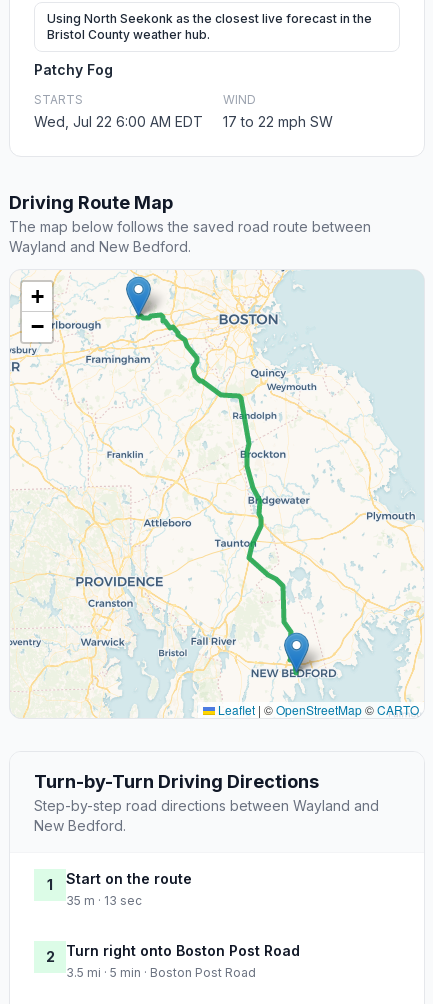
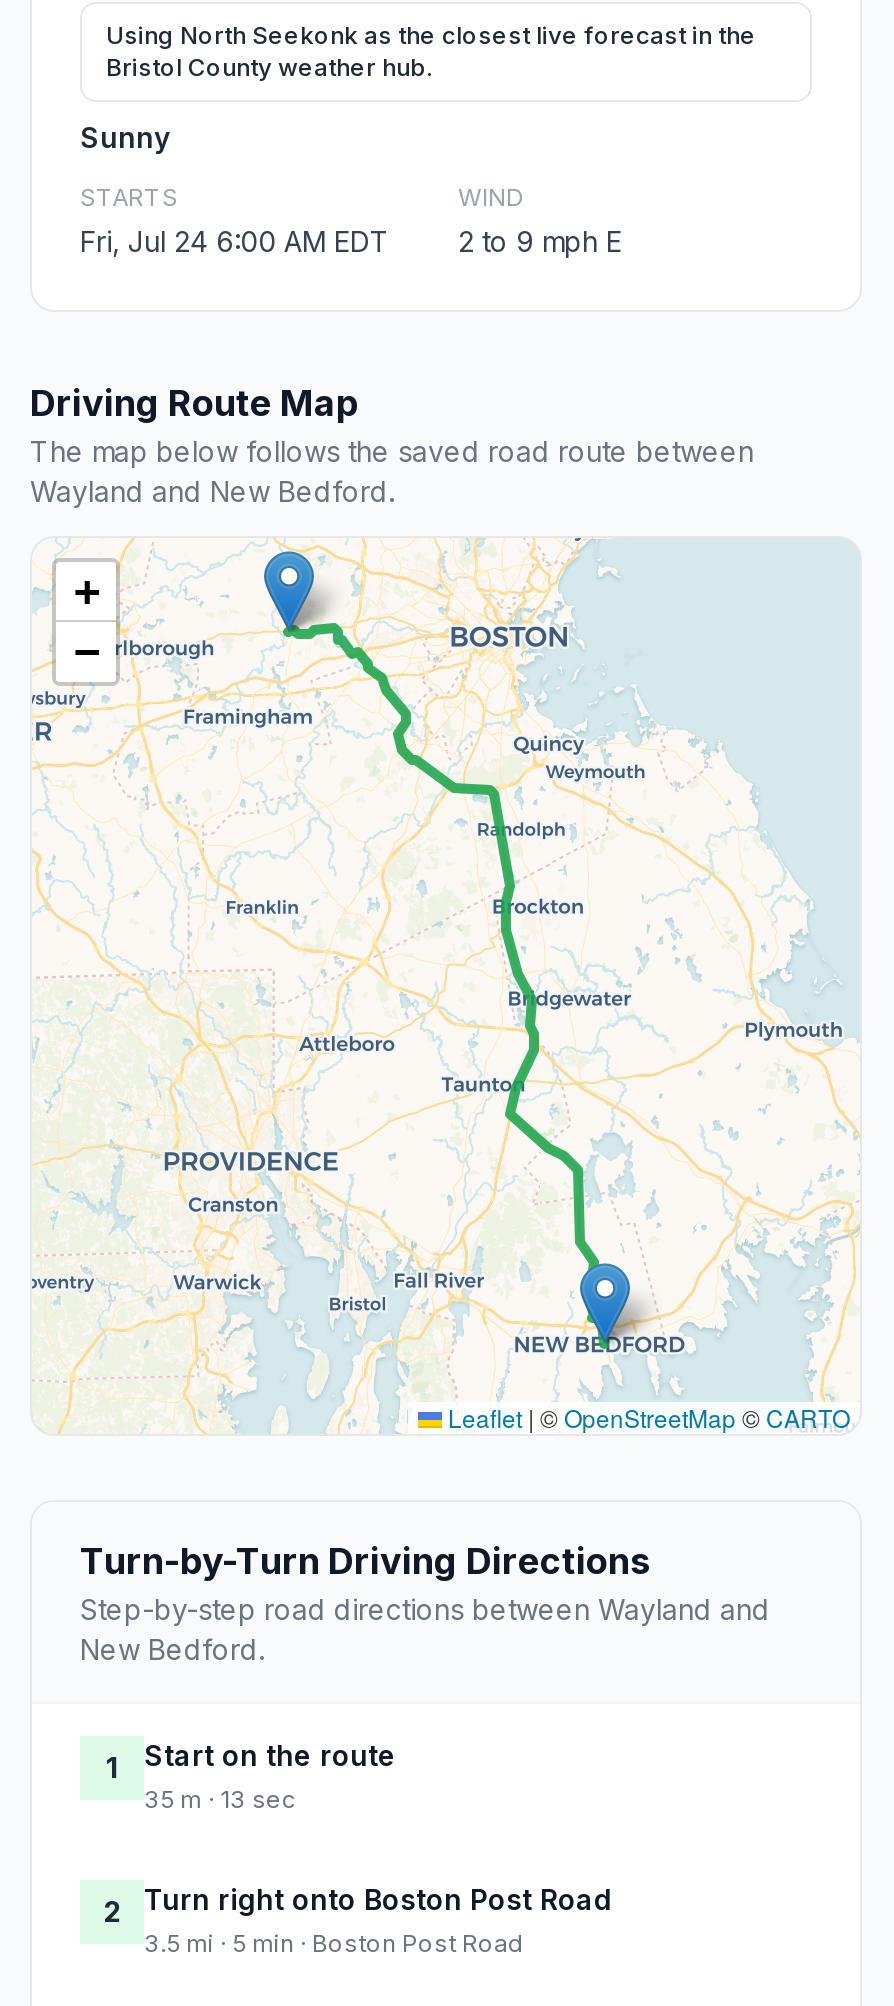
- Patchy Fog
+ Sunny

- Wed, Jul 22 6:00 AM EDT
+ Fri, Jul 24 6:00 AM EDT

- 17 to 22 mph SW
+ 2 to 9 mph E
